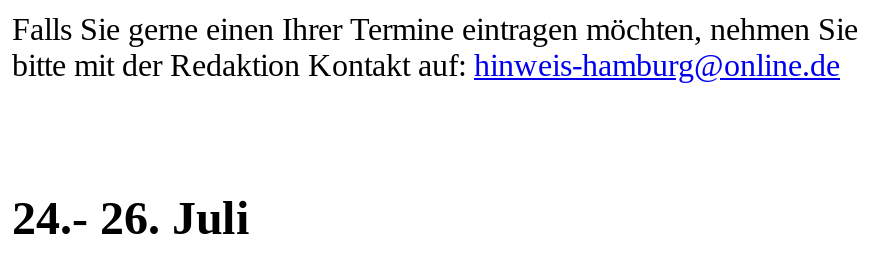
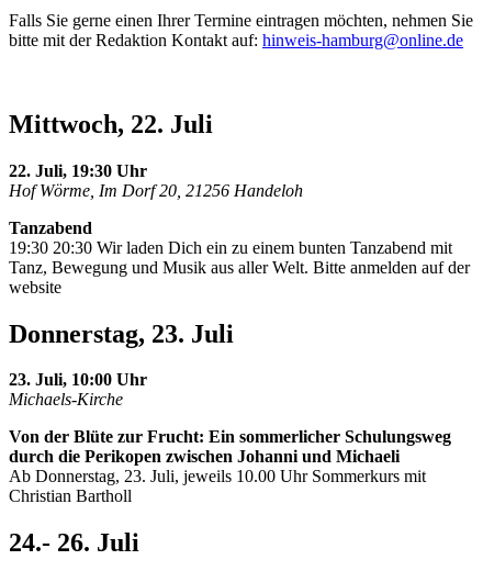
+ Mittwoch, 22. Juli
+ 22. Juli, 19:30 Uhr
+ Hof Wörme, Im Dorf 20, 21256 Handeloh
+ Tanzabend
+ 19:30 20:30 Wir laden Dich ein zu einem bunten Tanzabend mit
+ Tanz, Bewegung und Musik aus aller Welt. Bitte anmelden auf der
+ website
+ Donnerstag, 23. Juli
+ 23. Juli, 10:00 Uhr
+ Michaels-Kirche
+ Von der Blüte zur Frucht: Ein sommerlicher Schulungsweg
+ durch die Perikopen zwischen Johanni und Michaeli
+ Ab Donnerstag, 23. Juli, jeweils 10.00 Uhr Sommerkurs mit
+ Christian Bartholl
